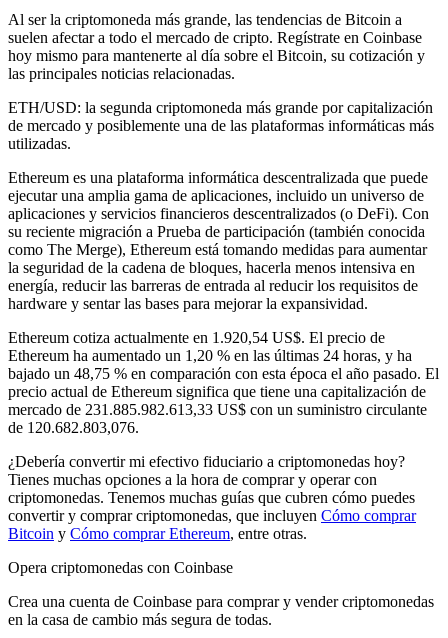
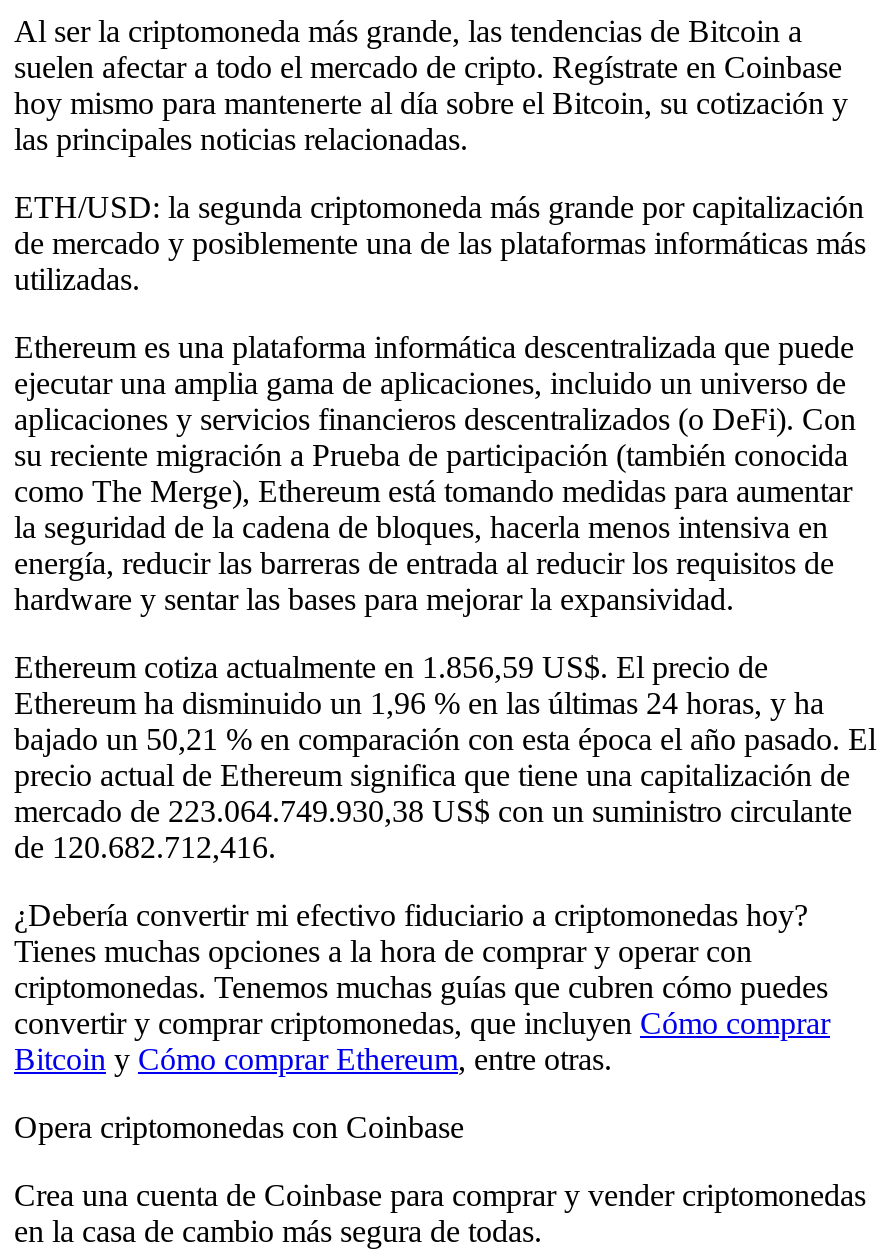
- Ethereum cotiza actualmente en 1.920,54 US$. El precio de
+ Ethereum cotiza actualmente en 1.856,59 US$. El precio de

- Ethereum ha aumentado un 1,20 % en las últimas 24 horas, y ha
+ Ethereum ha disminuido un 1,96 % en las últimas 24 horas, y ha

- bajado un 48,75 % en comparación con esta época el año pasado. El
+ bajado un 50,21 % en comparación con esta época el año pasado. El

- mercado de 231.885.982.613,33 US$ con un suministro circulante
+ mercado de 223.064.749.930,38 US$ con un suministro circulante

- de 120.682.803,076.
+ de 120.682.712,416.
